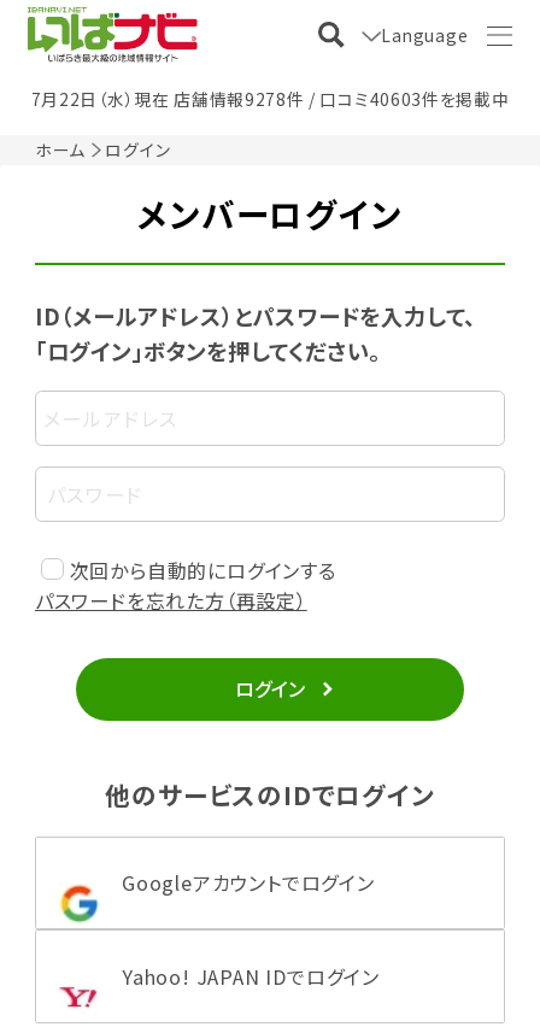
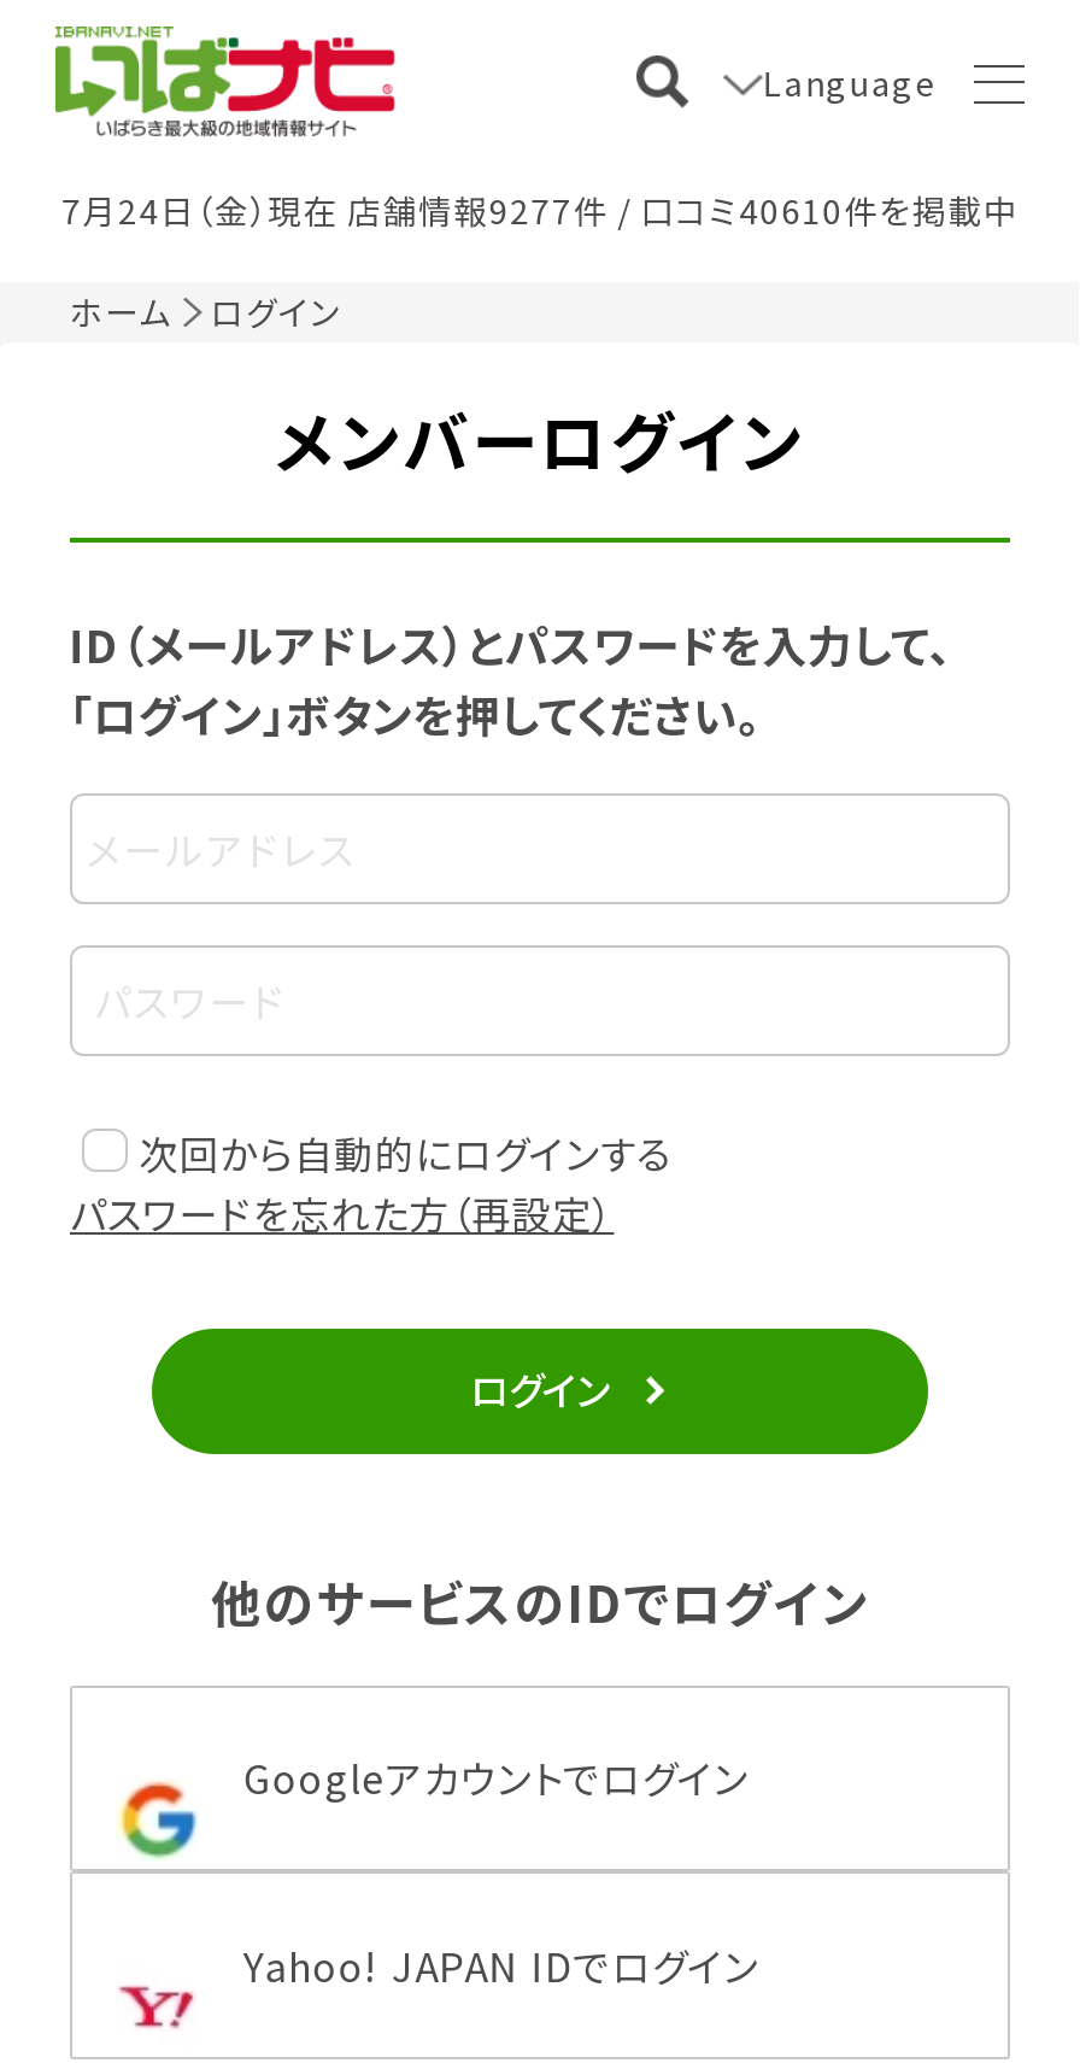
- 7月22日（水）現在 店舗情報9278件 / 口コミ40603件を掲載中
+ 7月24日（金）現在 店舗情報9277件 / 口コミ40610件を掲載中
